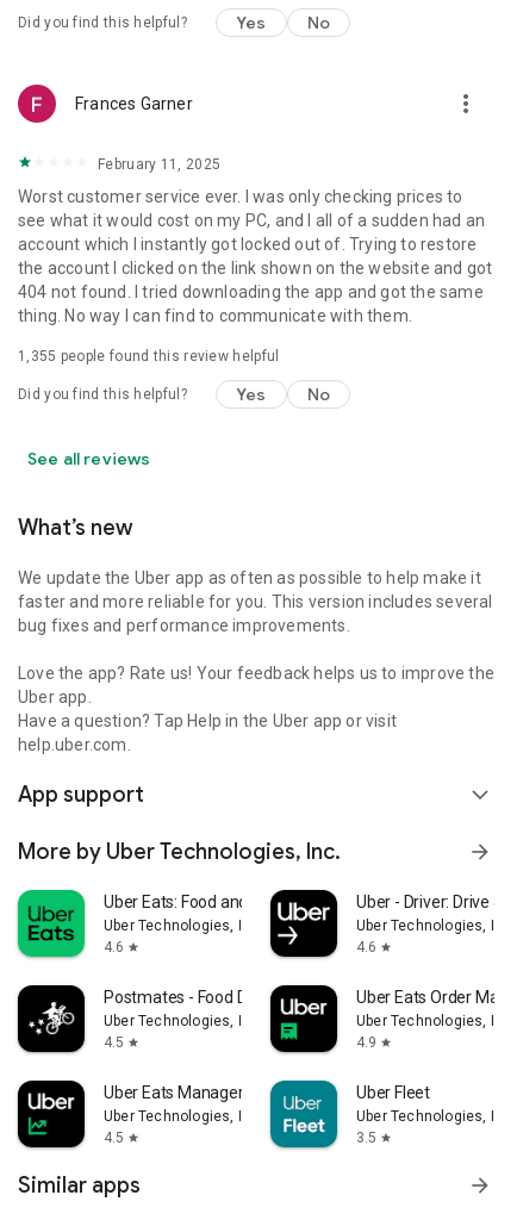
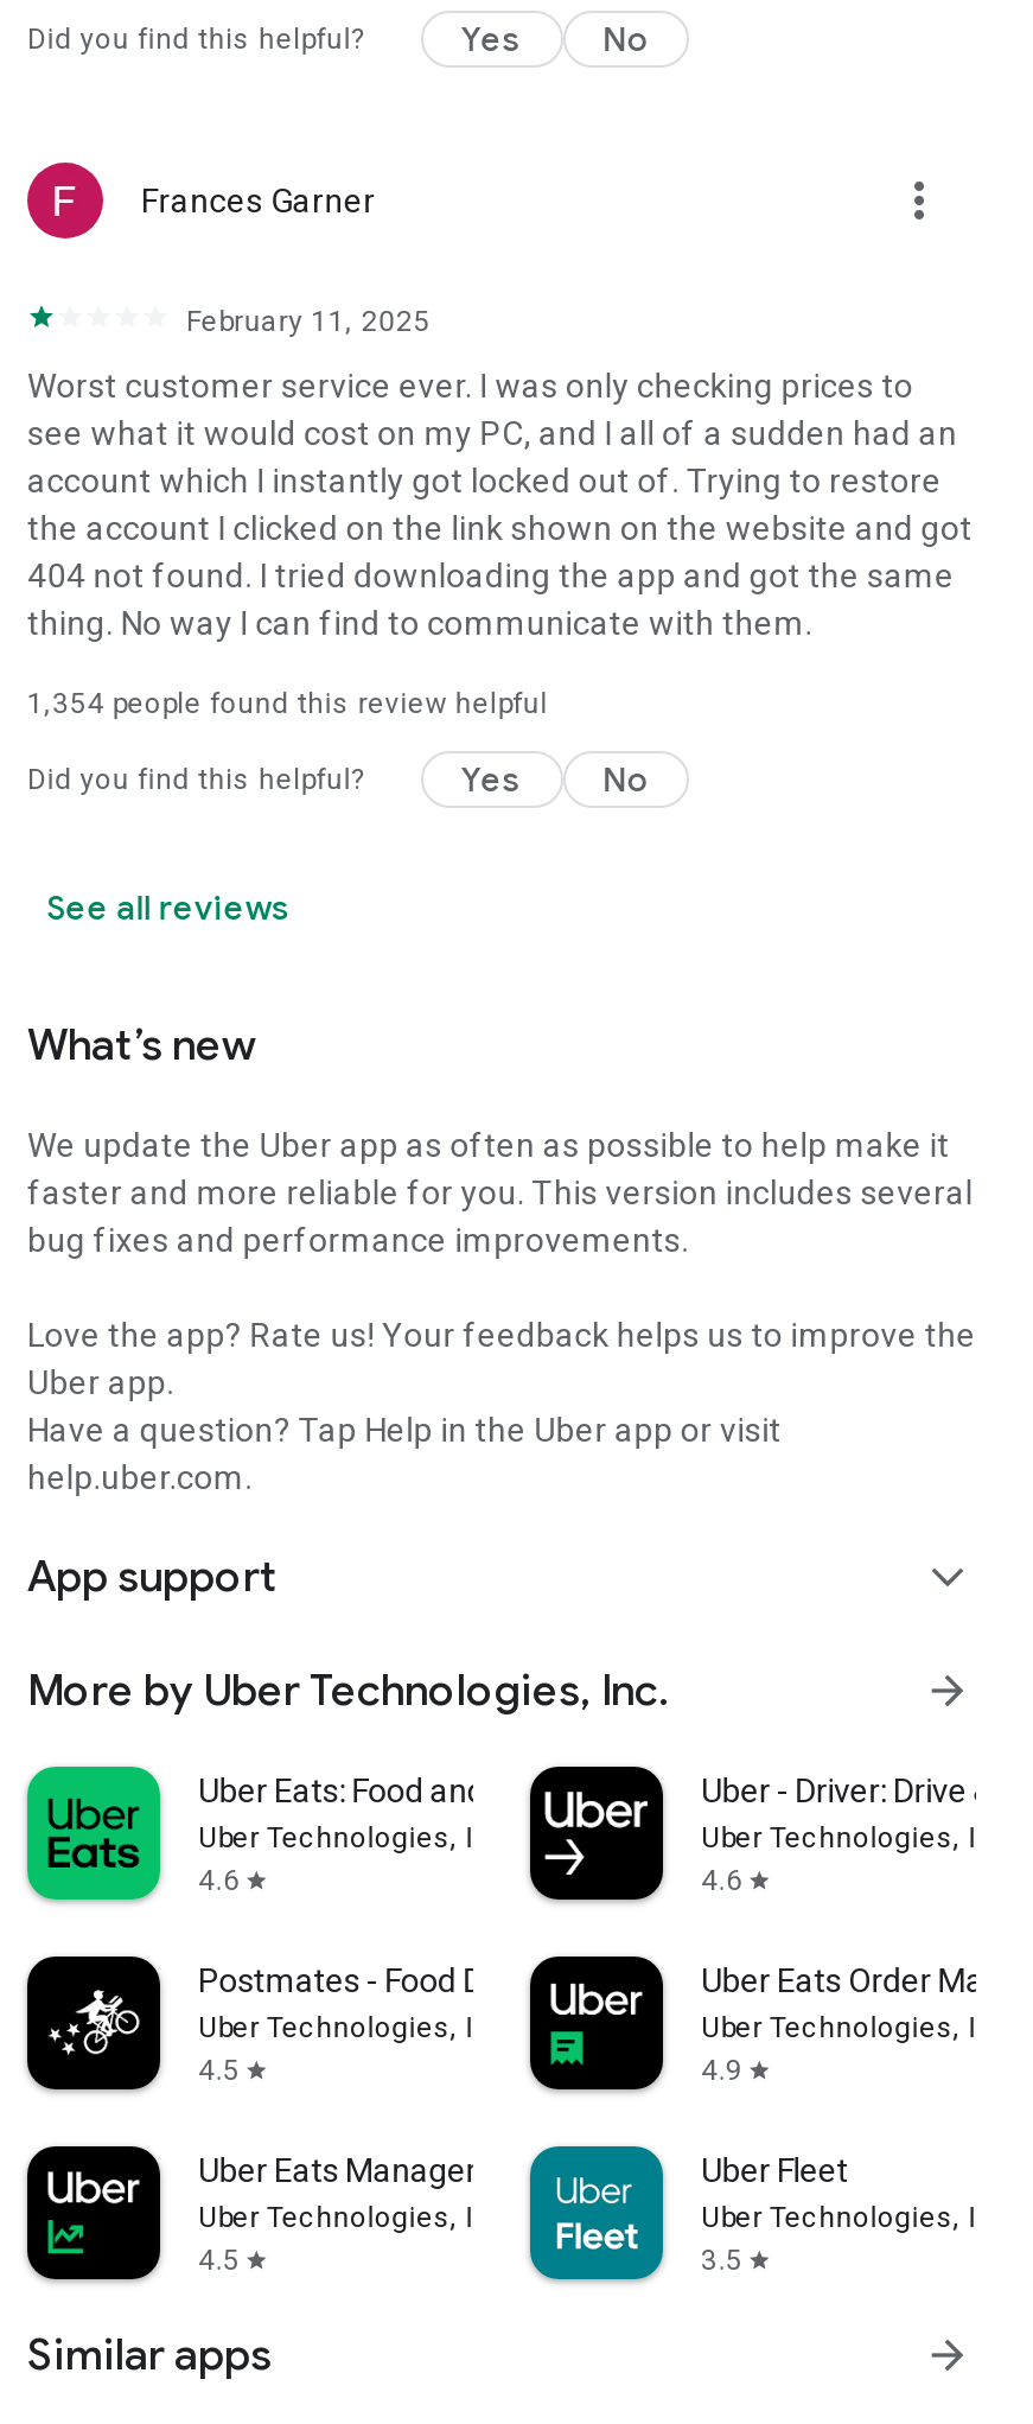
- 1,355 people found this review helpful
+ 1,354 people found this review helpful
